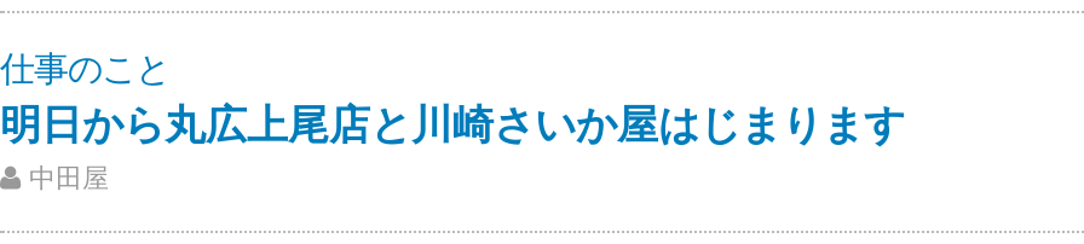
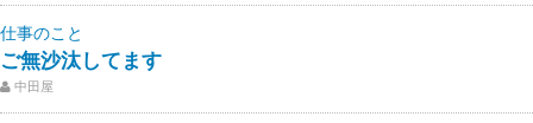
- 明日から丸広上尾店と川崎さいか屋はじまります
+ ご無沙汰してます
